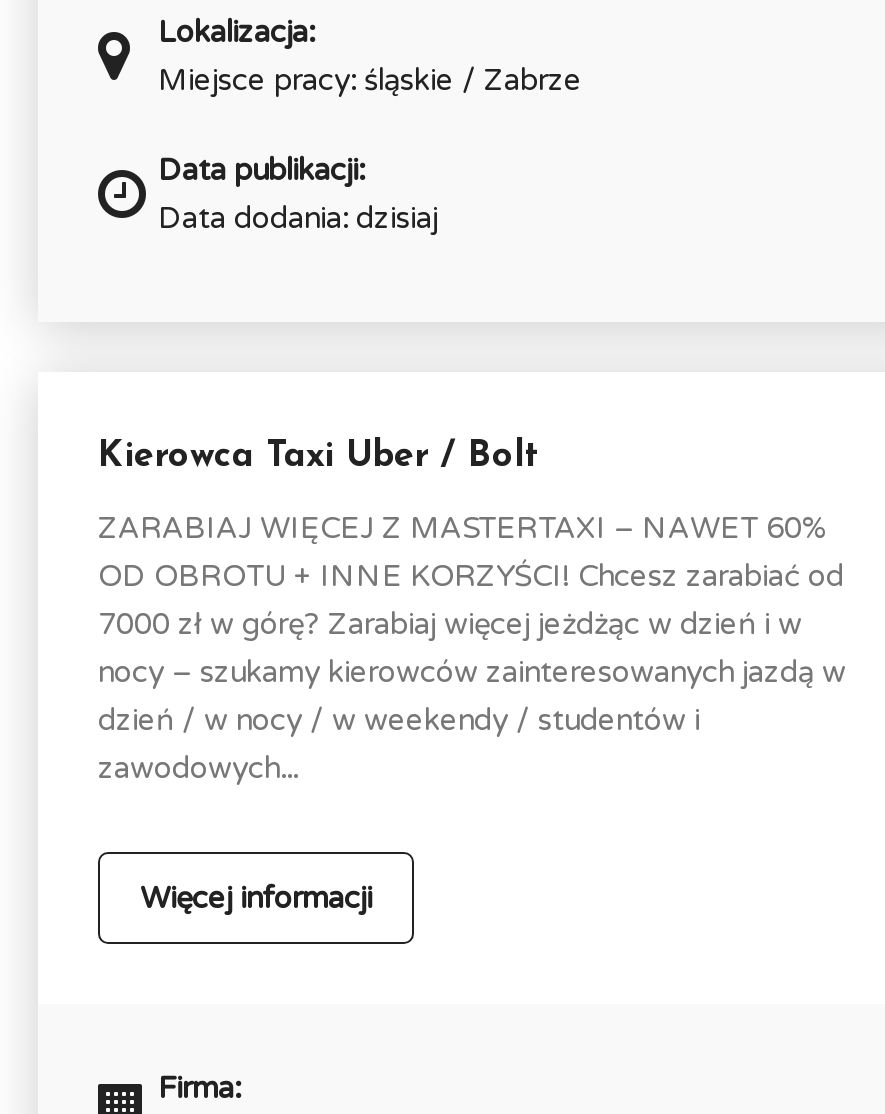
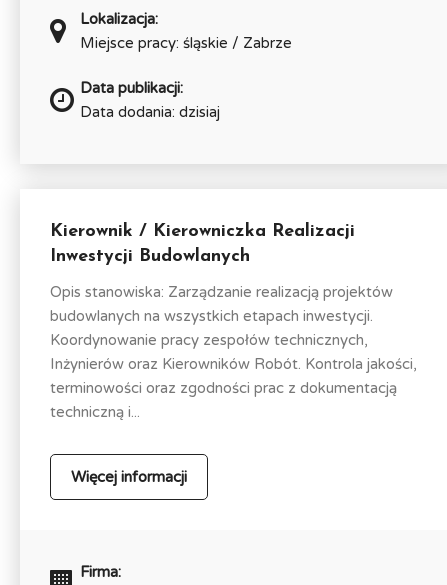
- Kierowca Taxi Uber / Bolt
+ Kierownik / Kierowniczka Realizacji
+ Inwestycji Budowlanych

- ZARABIAJ WIĘCEJ Z MASTERTAXI – NAWET 60%
- OD OBROTU + INNE KORZYŚCI! Chcesz zarabiać od
- 7000 zł w górę? Zarabiaj więcej jeżdżąc w dzień i w
- nocy – szukamy kierowców zainteresowanych jazdą w
- dzień / w nocy / w weekendy / studentów i
- zawodowych...
+ Opis stanowiska: Zarządzanie realizacją projektów
+ budowlanych na wszystkich etapach inwestycji.
+ Koordynowanie pracy zespołów technicznych,
+ Inżynierów oraz Kierowników Robót. Kontrola jakości,
+ terminowości oraz zgodności prac z dokumentacją
+ techniczną i...
